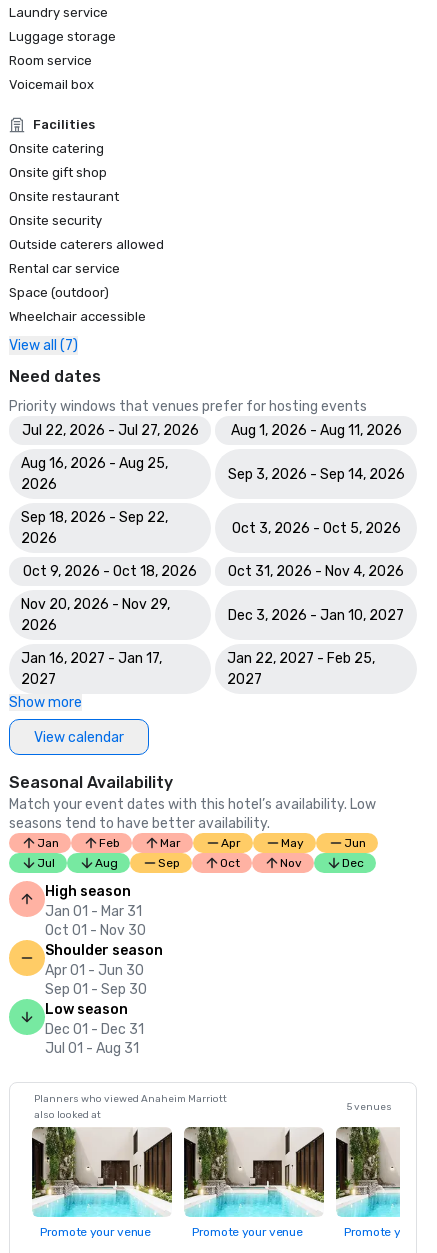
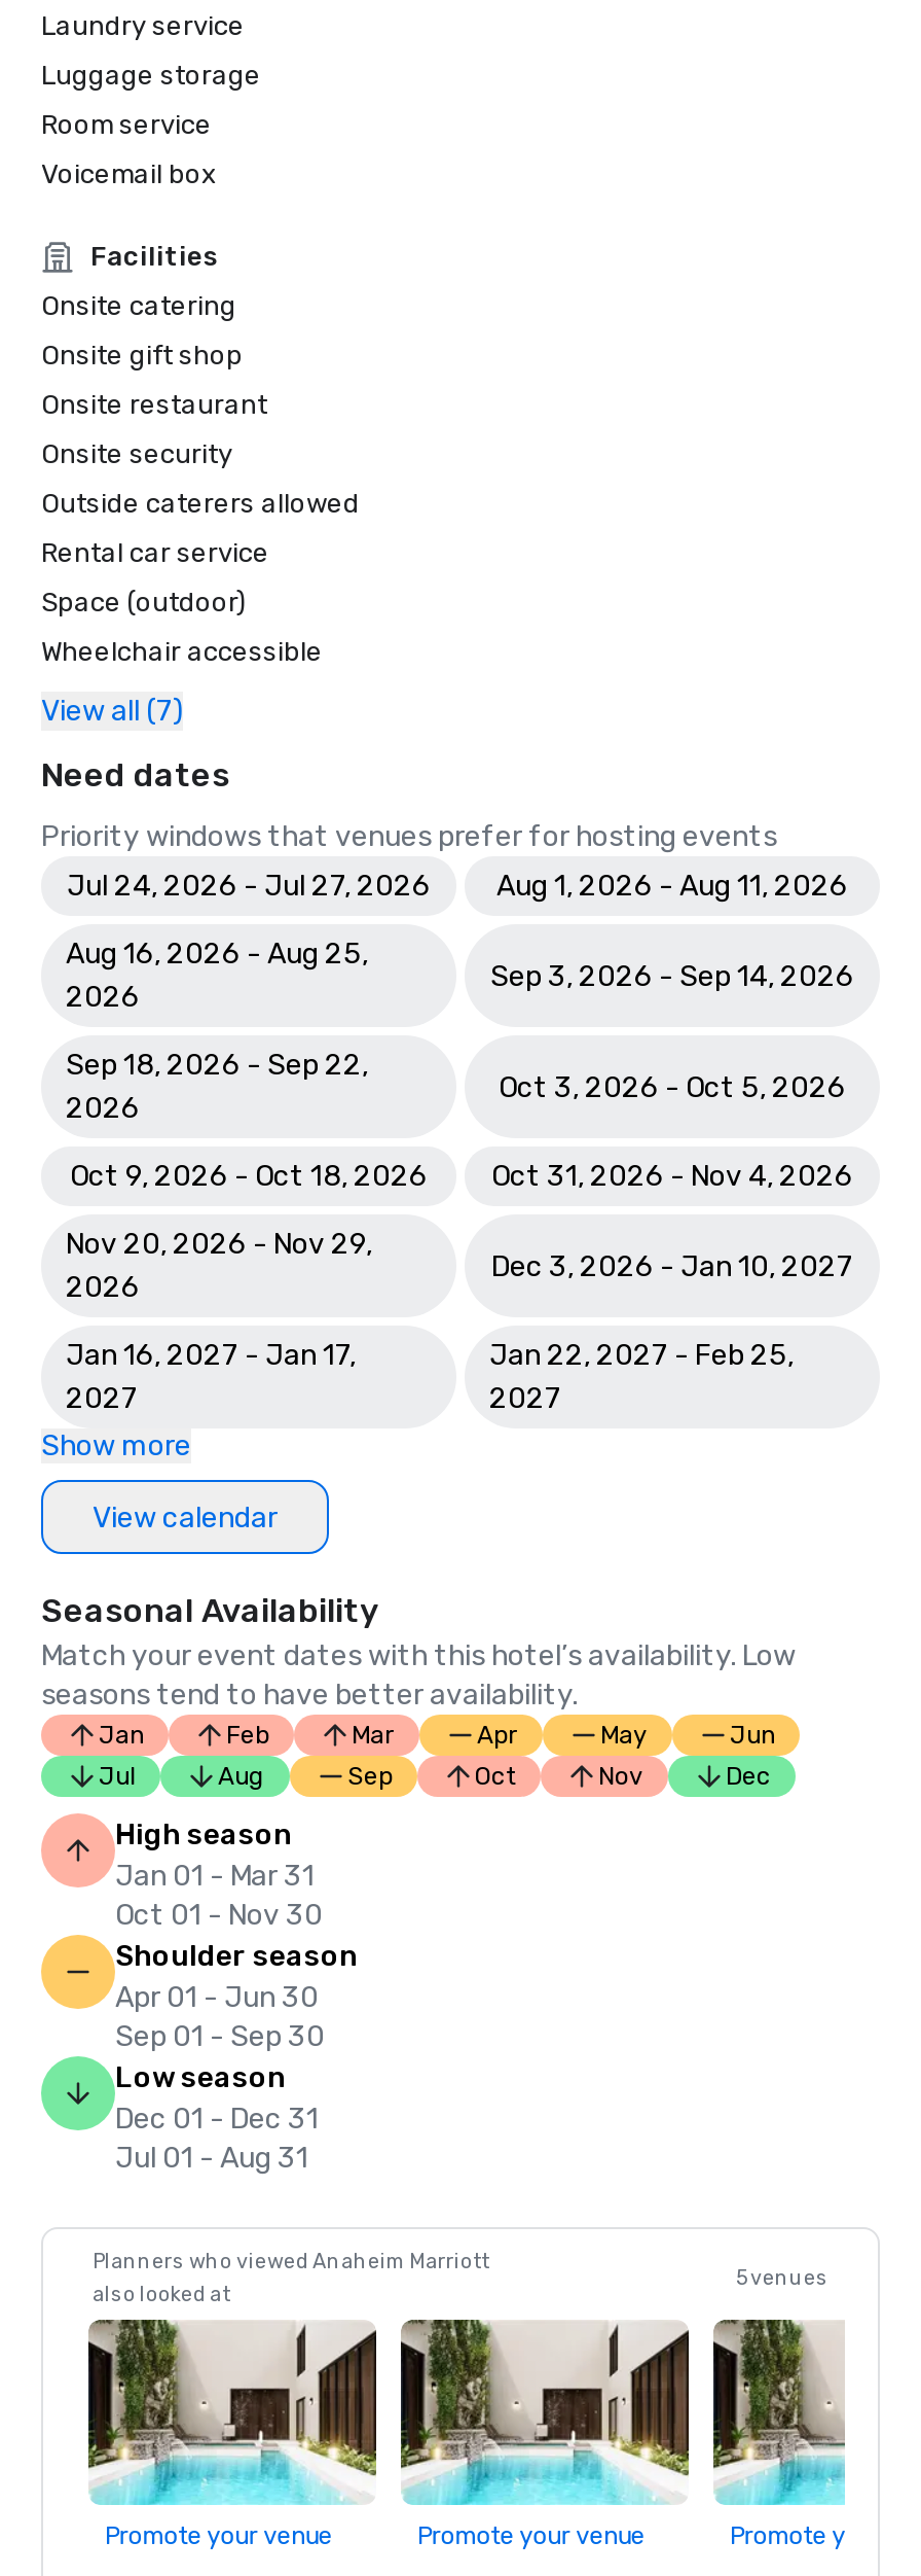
- Jul 22, 2026 - Jul 27, 2026 Aug 1, 2026 - Aug 11, 2026
+ Jul 24, 2026 - Jul 27, 2026 Aug 1, 2026 - Aug 11, 2026
